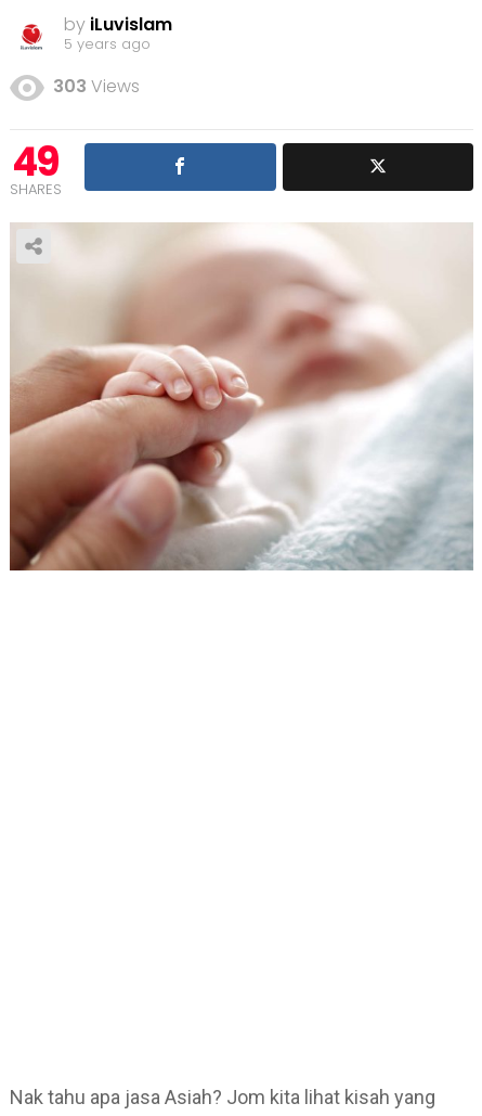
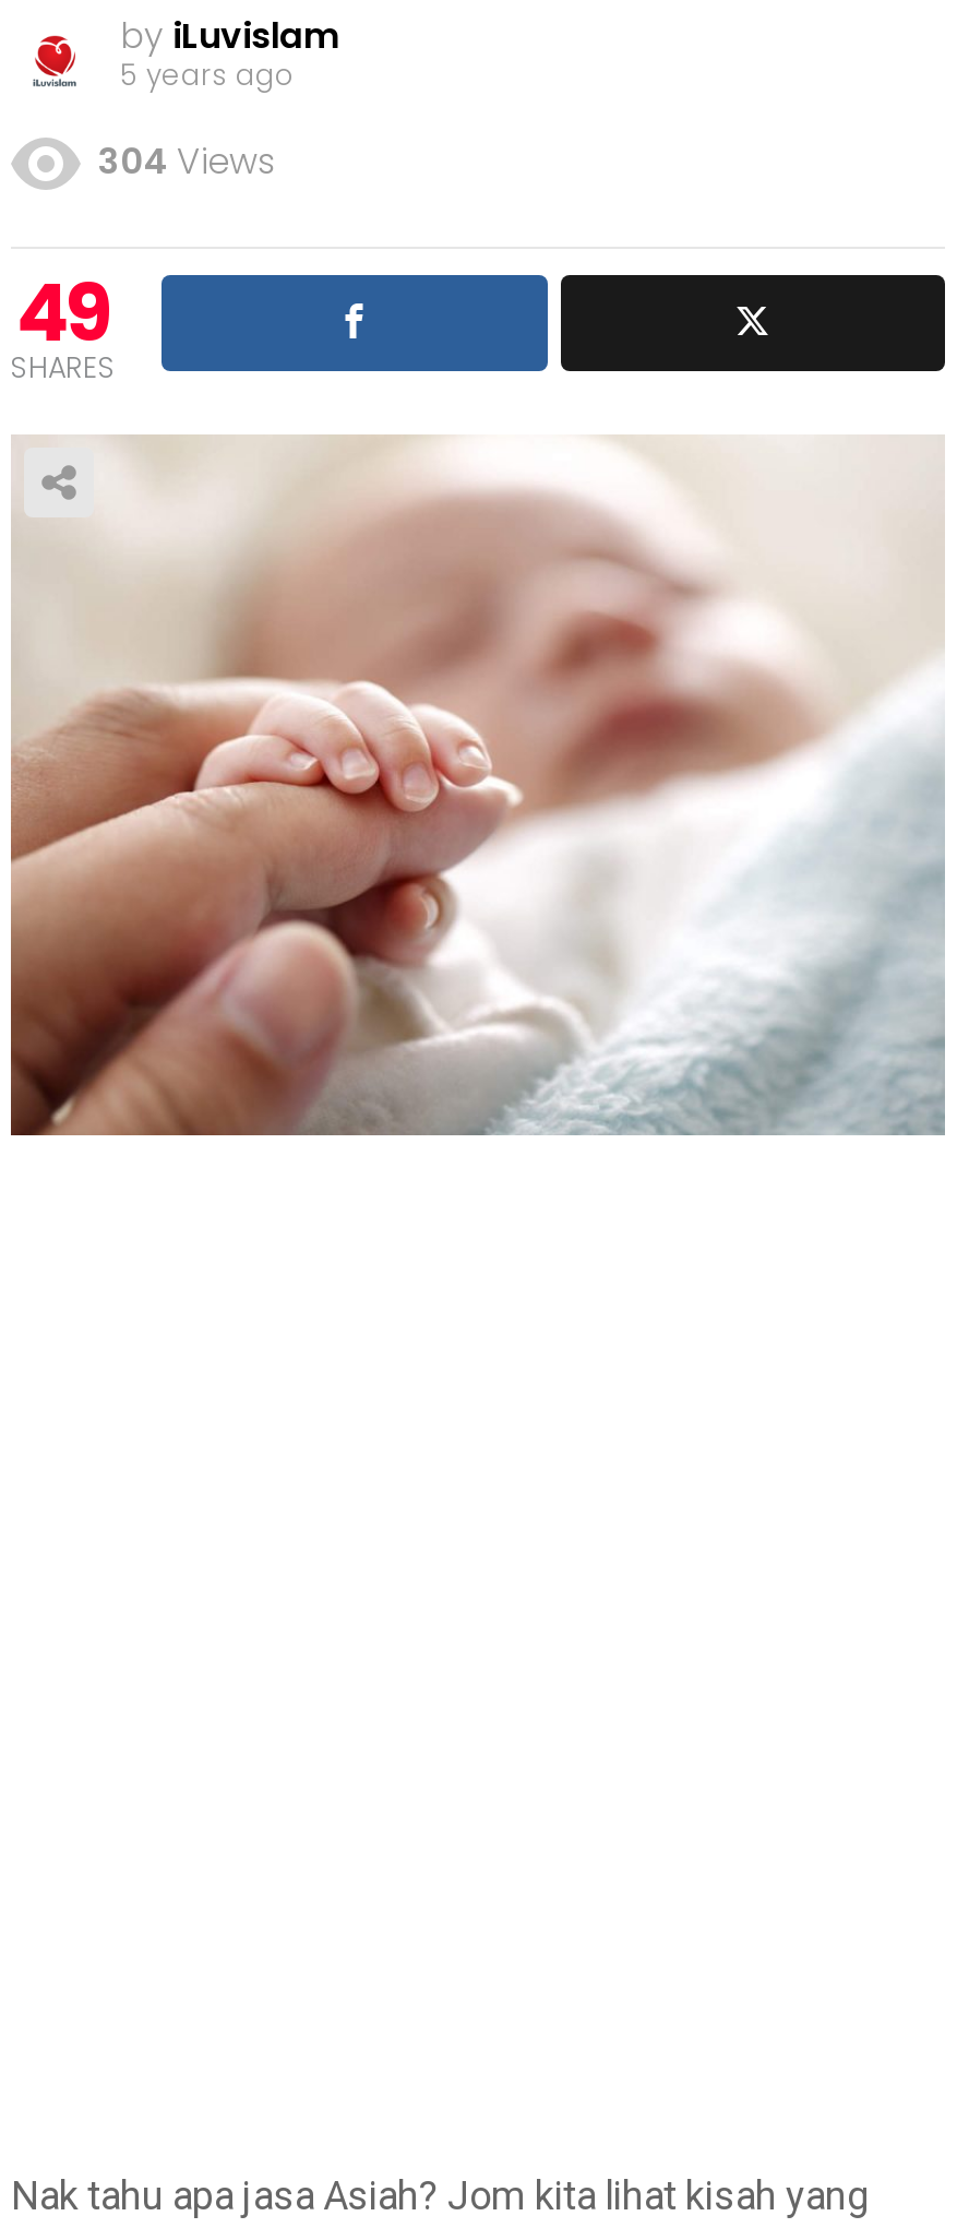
- 303 Views
+ 304 Views
